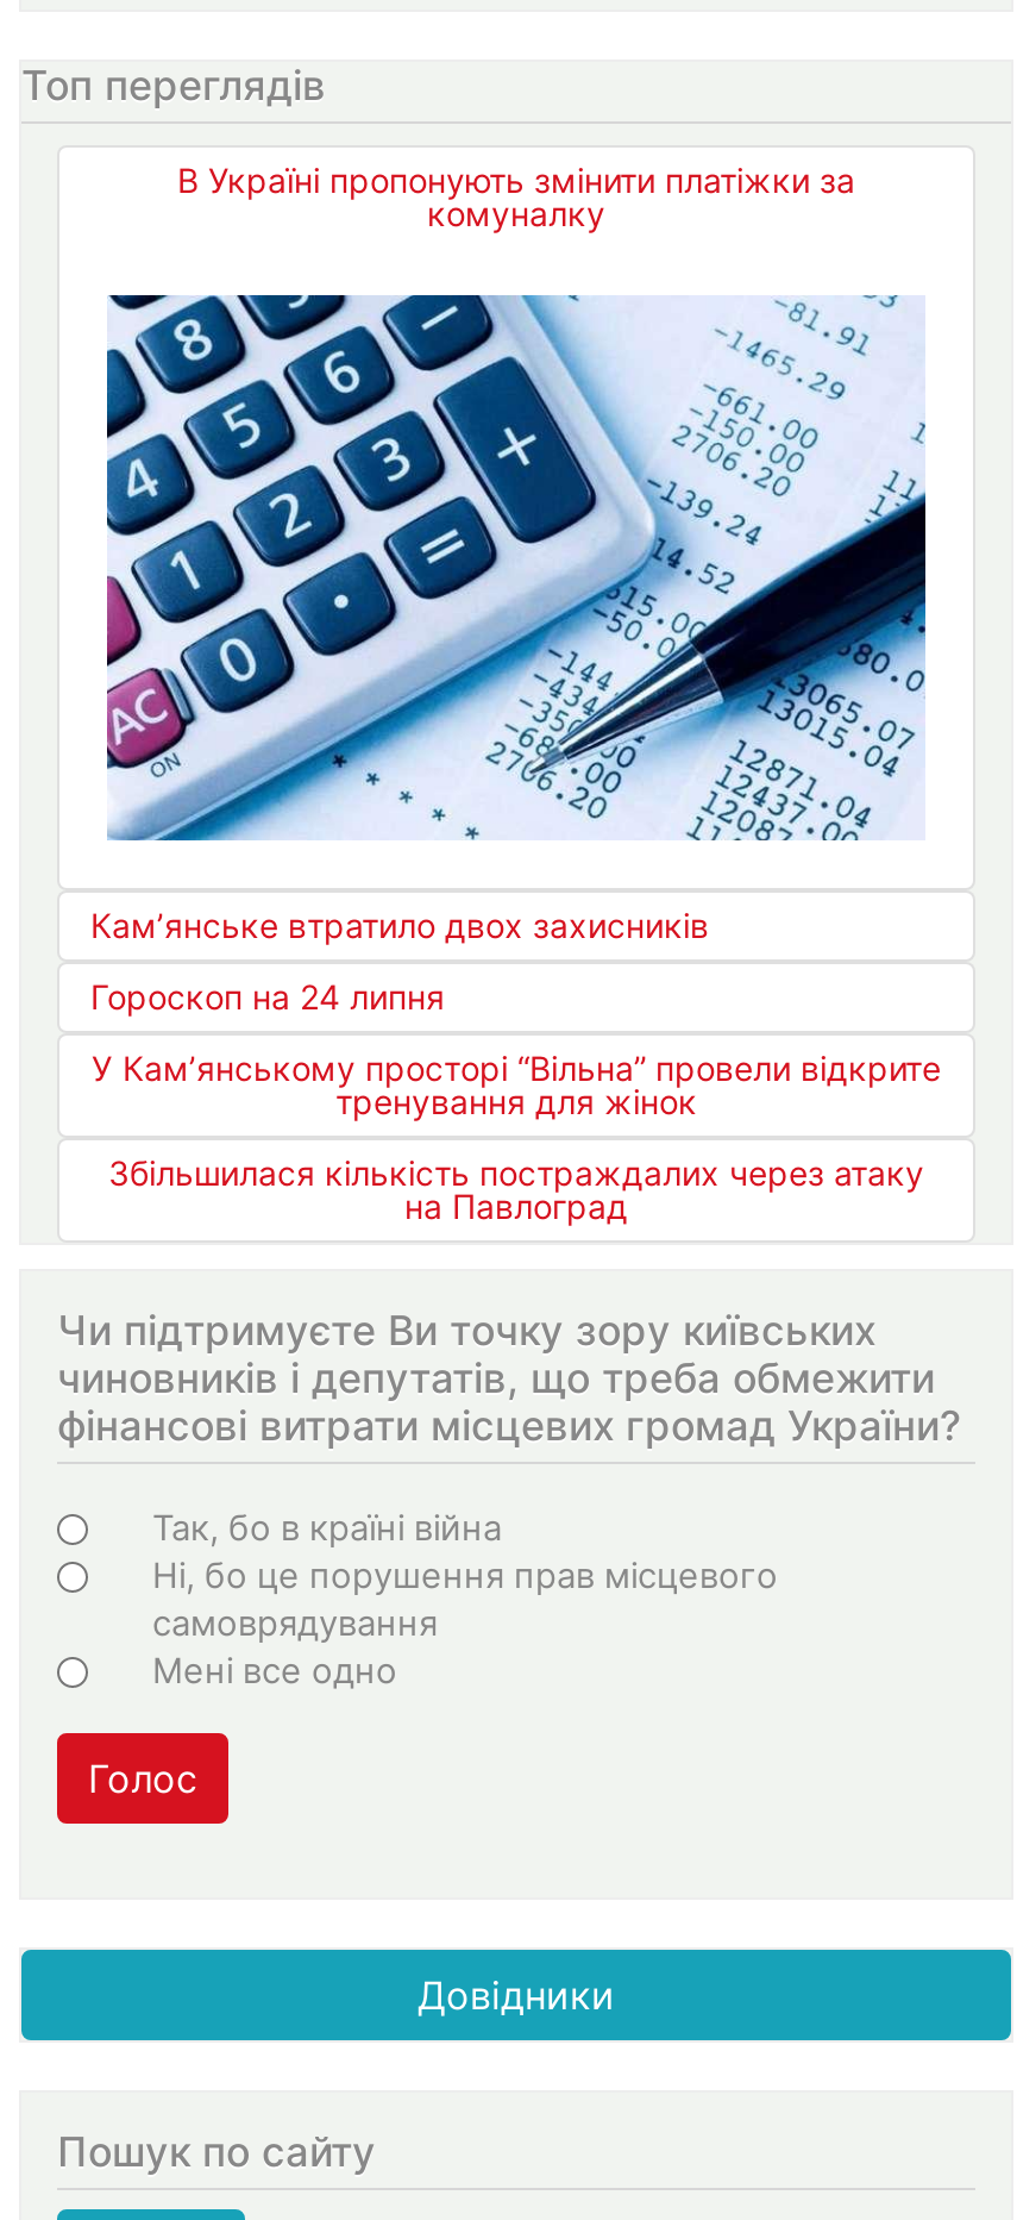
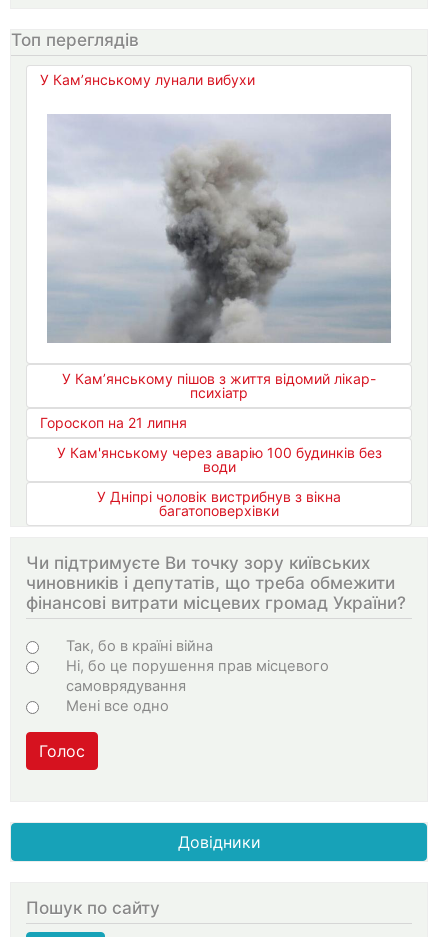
- В Україні пропонують змінити платіжки за
- комуналку
+ У Кам’янському лунали вибухи

- [image]
- Кам’янське втратило двох захисників
+ [image]
+ У Кам’янському пішов з життя відомий лікар-
+ психіатр

- Гороскоп на 24 липня
+ Гороскоп на 21 липня

- У Кам’янському просторі “Вільна” провели відкрите
- тренування для жінок
+ У Кам'янському через аварію 100 будинків без
+ води

- Збільшилася кількість постраждалих через атаку
- на Павлоград
+ У Дніпрі чоловік вистрибнув з вікна
+ багатоповерхівки
